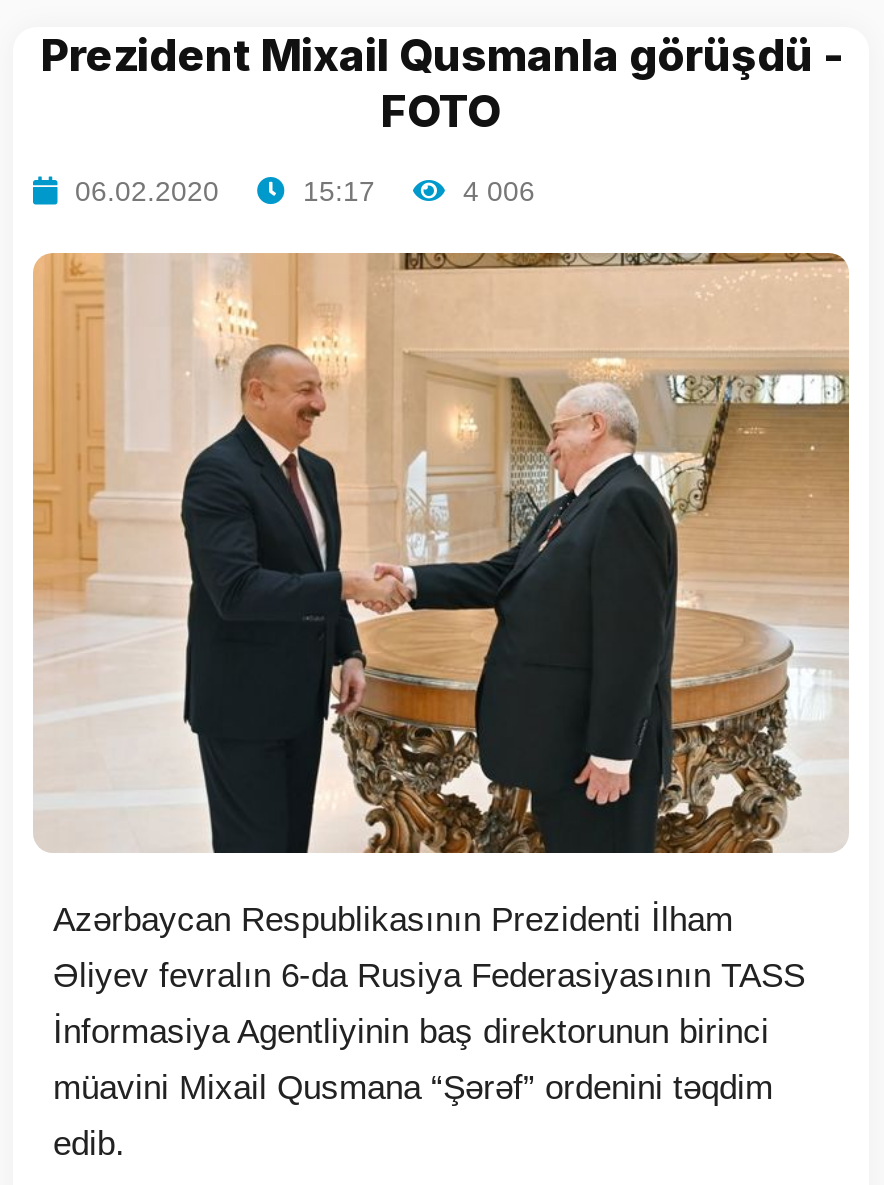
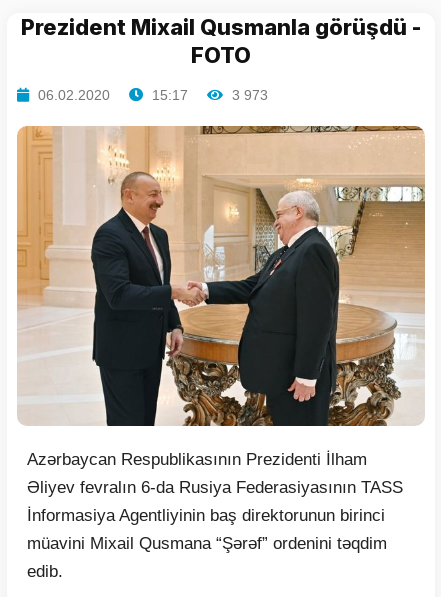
- 4 006
+ 3 973
